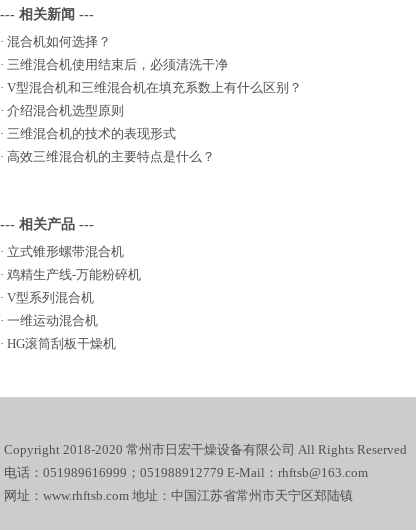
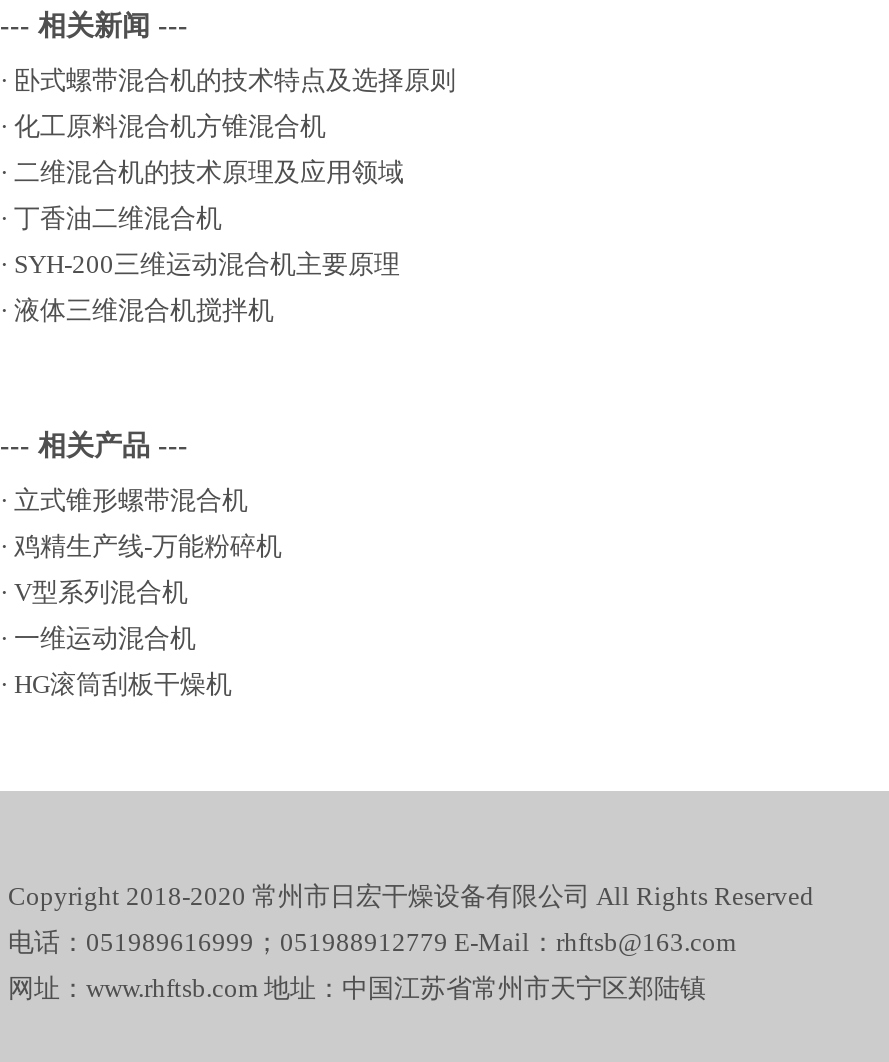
- ·混合机如何选择？
+ ·卧式螺带混合机的技术特点及选择原则

- ·三维混合机使用结束后，必须清洗干净
+ ·化工原料混合机方锥混合机

- · V型混合机和三维混合机在填充系数上有什么区别？
+ ·二维混合机的技术原理及应用领域

- ·介绍混合机选型原则
+ ·丁香油二维混合机

- ·三维混合机的技术的表现形式
+ · SYH-200三维运动混合机主要原理

- ·高效三维混合机的主要特点是什么？
+ ·液体三维混合机搅拌机
